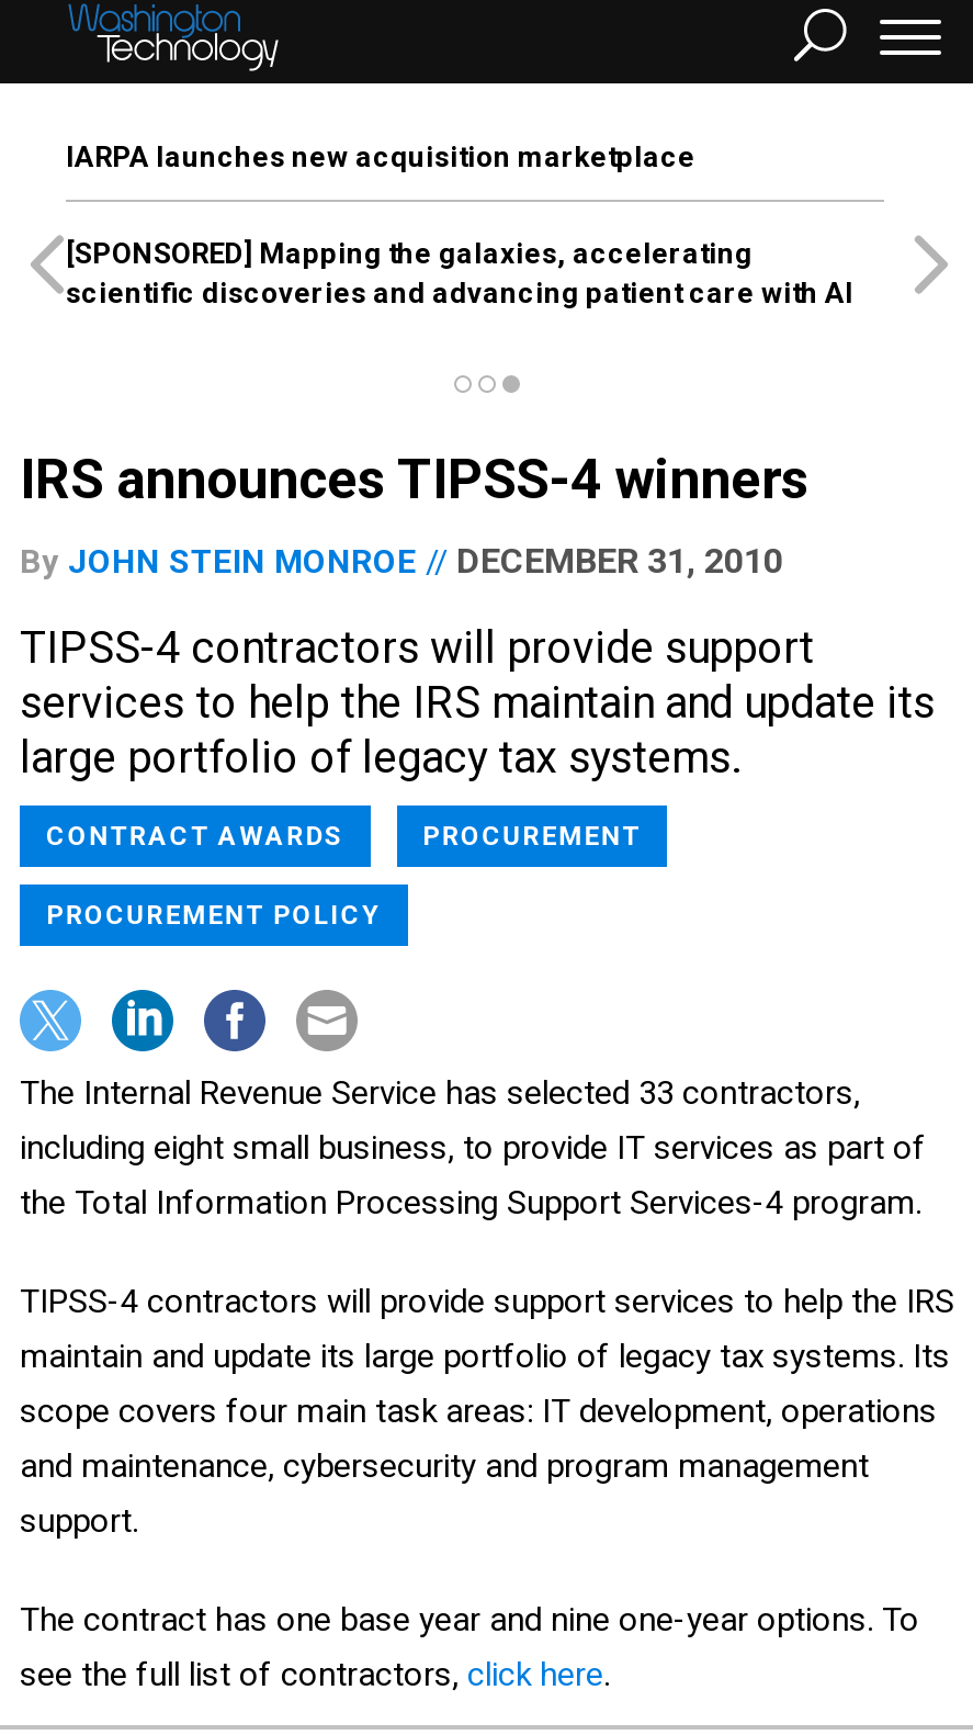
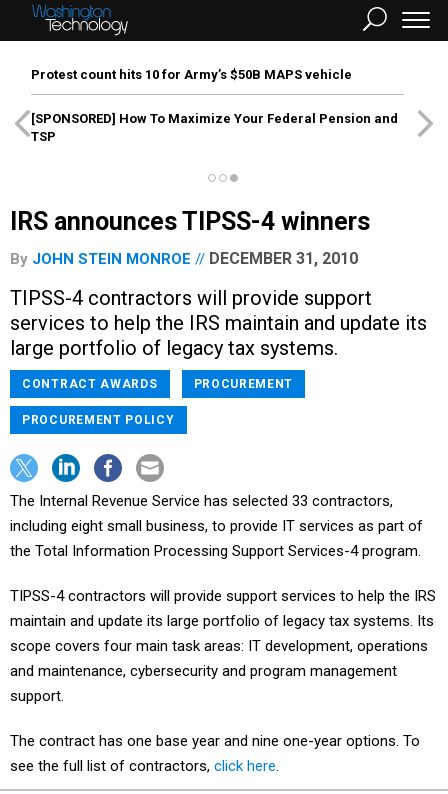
- IARPA launches new acquisition marketplace
+ Protest count hits 10 for Army’s $50B MAPS vehicle

- [SPONSORED] Mapping the galaxies, accelerating
- scientific discoveries and advancing patient care with AI
+ [SPONSORED] How To Maximize Your Federal Pension and
+ TSP
